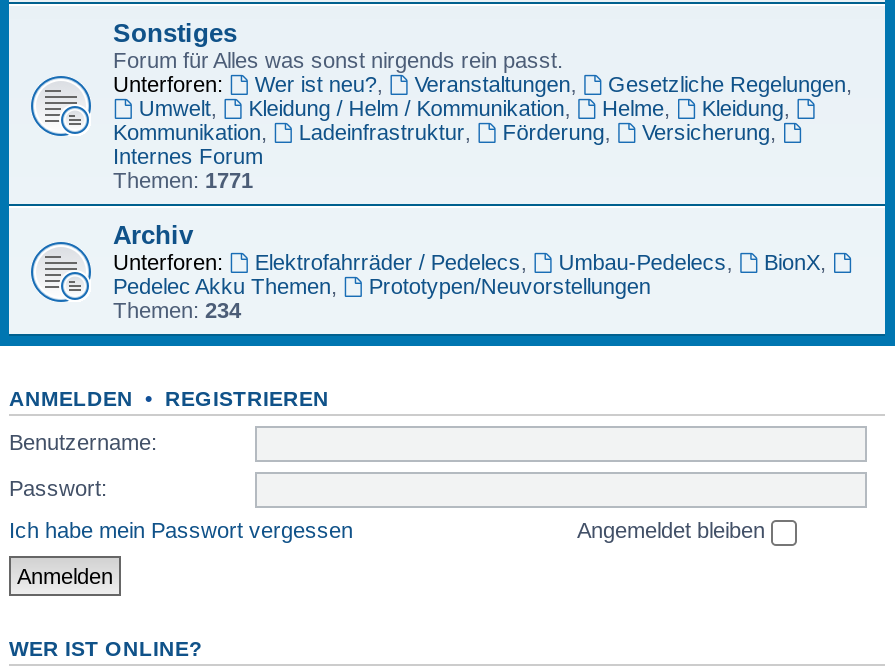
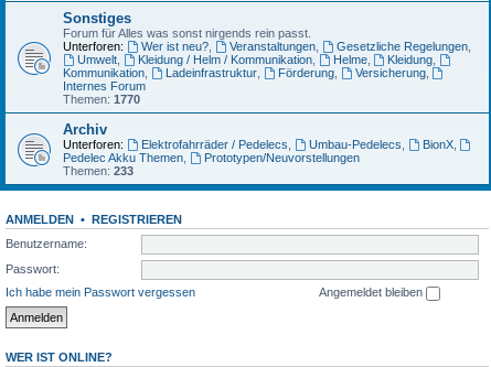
- Themen: 1771
+ Themen: 1770

- Themen: 234
+ Themen: 233
